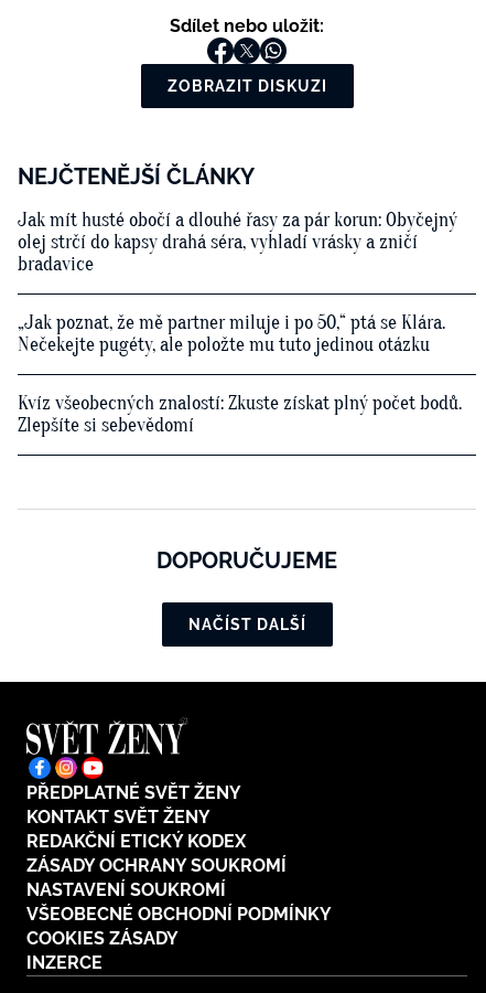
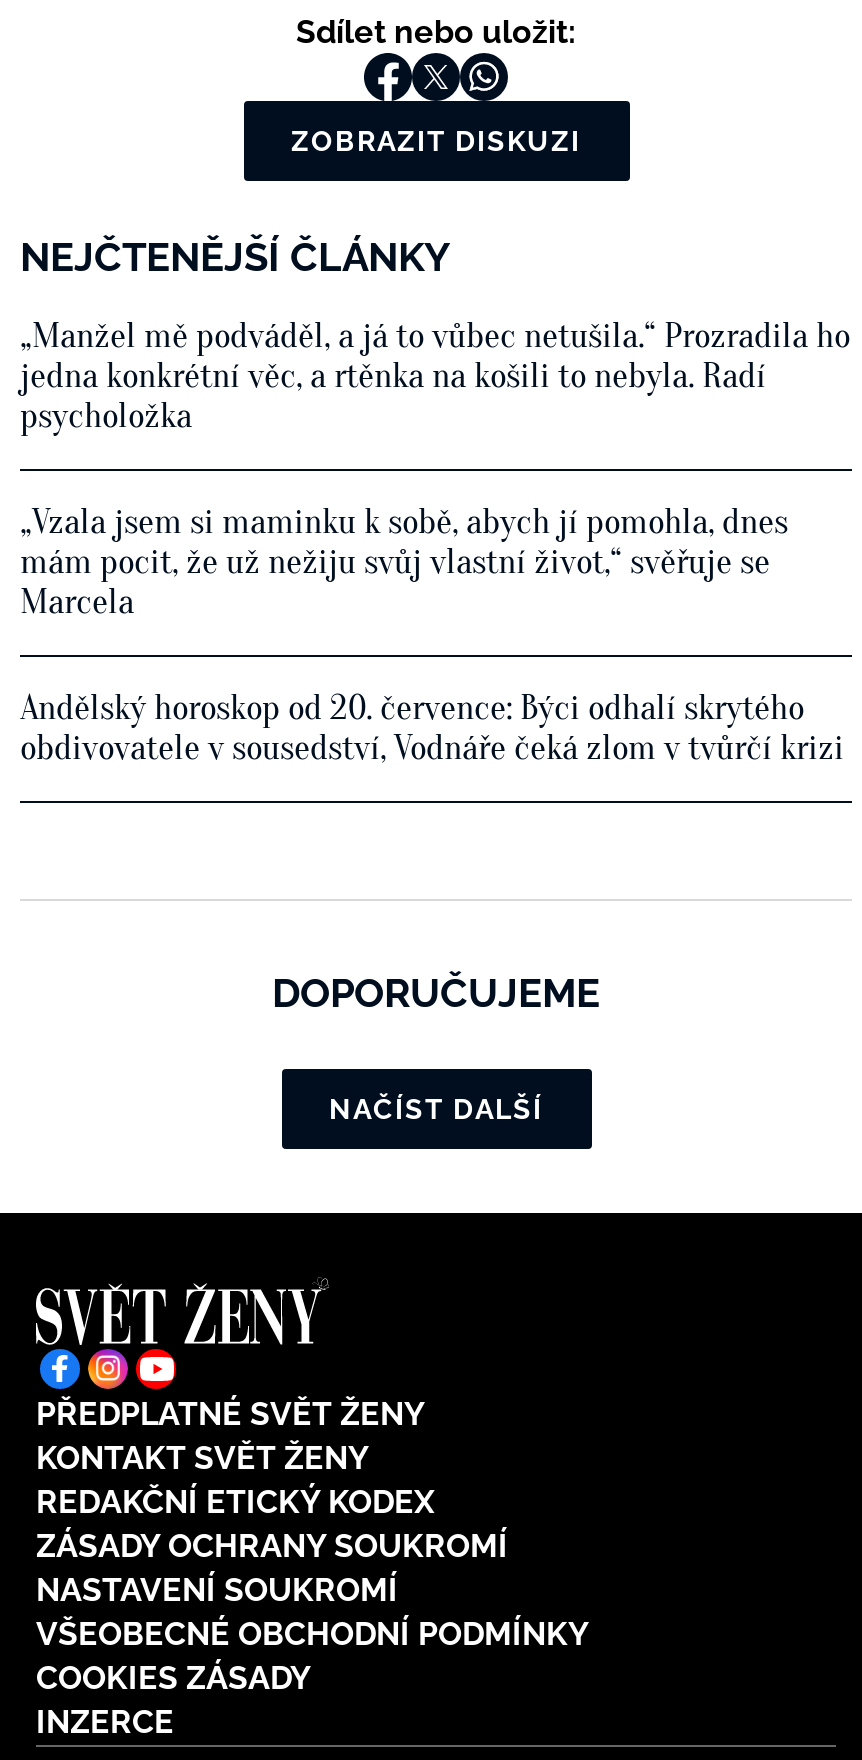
moved up: NEJČTENĚJŠÍ ČLÁNKY

- Jak mít husté obočí a dlouhé řasy za pár korun: Obyčejný
- olej strčí do kapsy drahá séra, vyhladí vrásky a zničí
- bradavice
+ „Manžel mě podváděl, a já to vůbec netušila.“ Prozradila ho
+ jedna konkrétní věc, a rtěnka na košili to nebyla. Radí
+ psycholožka

- „Jak poznat, že mě partner miluje i po 50,“ ptá se Klára.
- Nečekejte pugéty, ale položte mu tuto jedinou otázku
+ „Vzala jsem si maminku k sobě, abych jí pomohla, dnes
+ mám pocit, že už nežiju svůj vlastní život,“ svěřuje se
+ Marcela

- Kvíz všeobecných znalostí: Zkuste získat plný počet bodů.
- Zlepšíte si sebevědomí
+ Andělský horoskop od 20. července: Býci odhalí skrytého
+ obdivovatele v sousedství, Vodnáře čeká zlom v tvůrčí krizi
